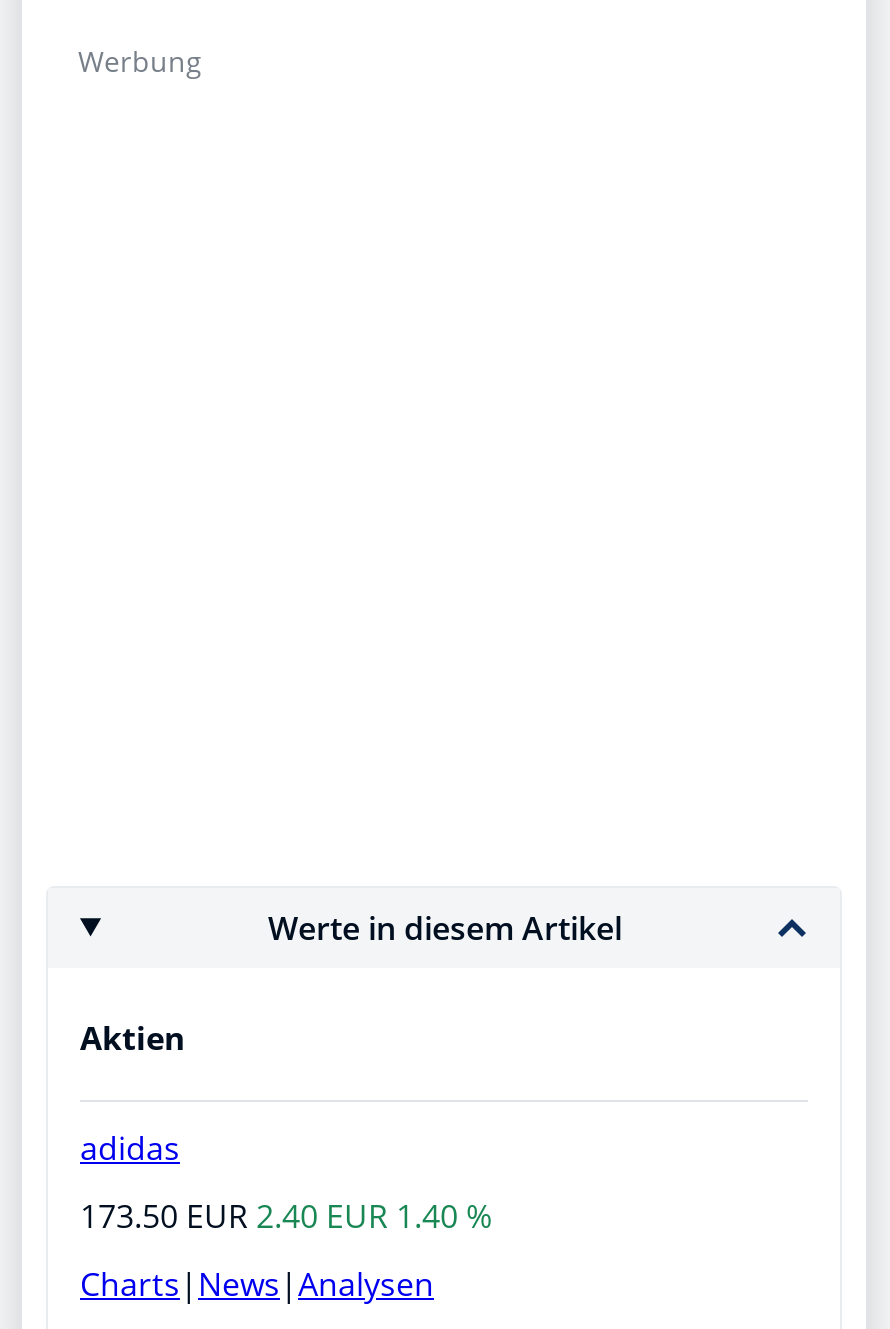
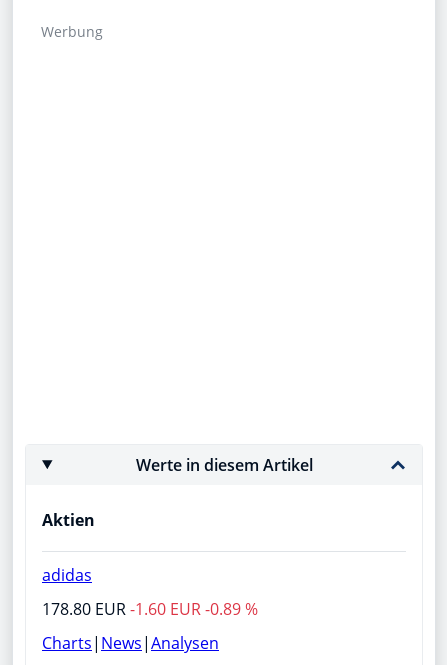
- 173.50 EUR 2.40 EUR 1.40 %
+ 178.80 EUR -1.60 EUR -0.89 %
